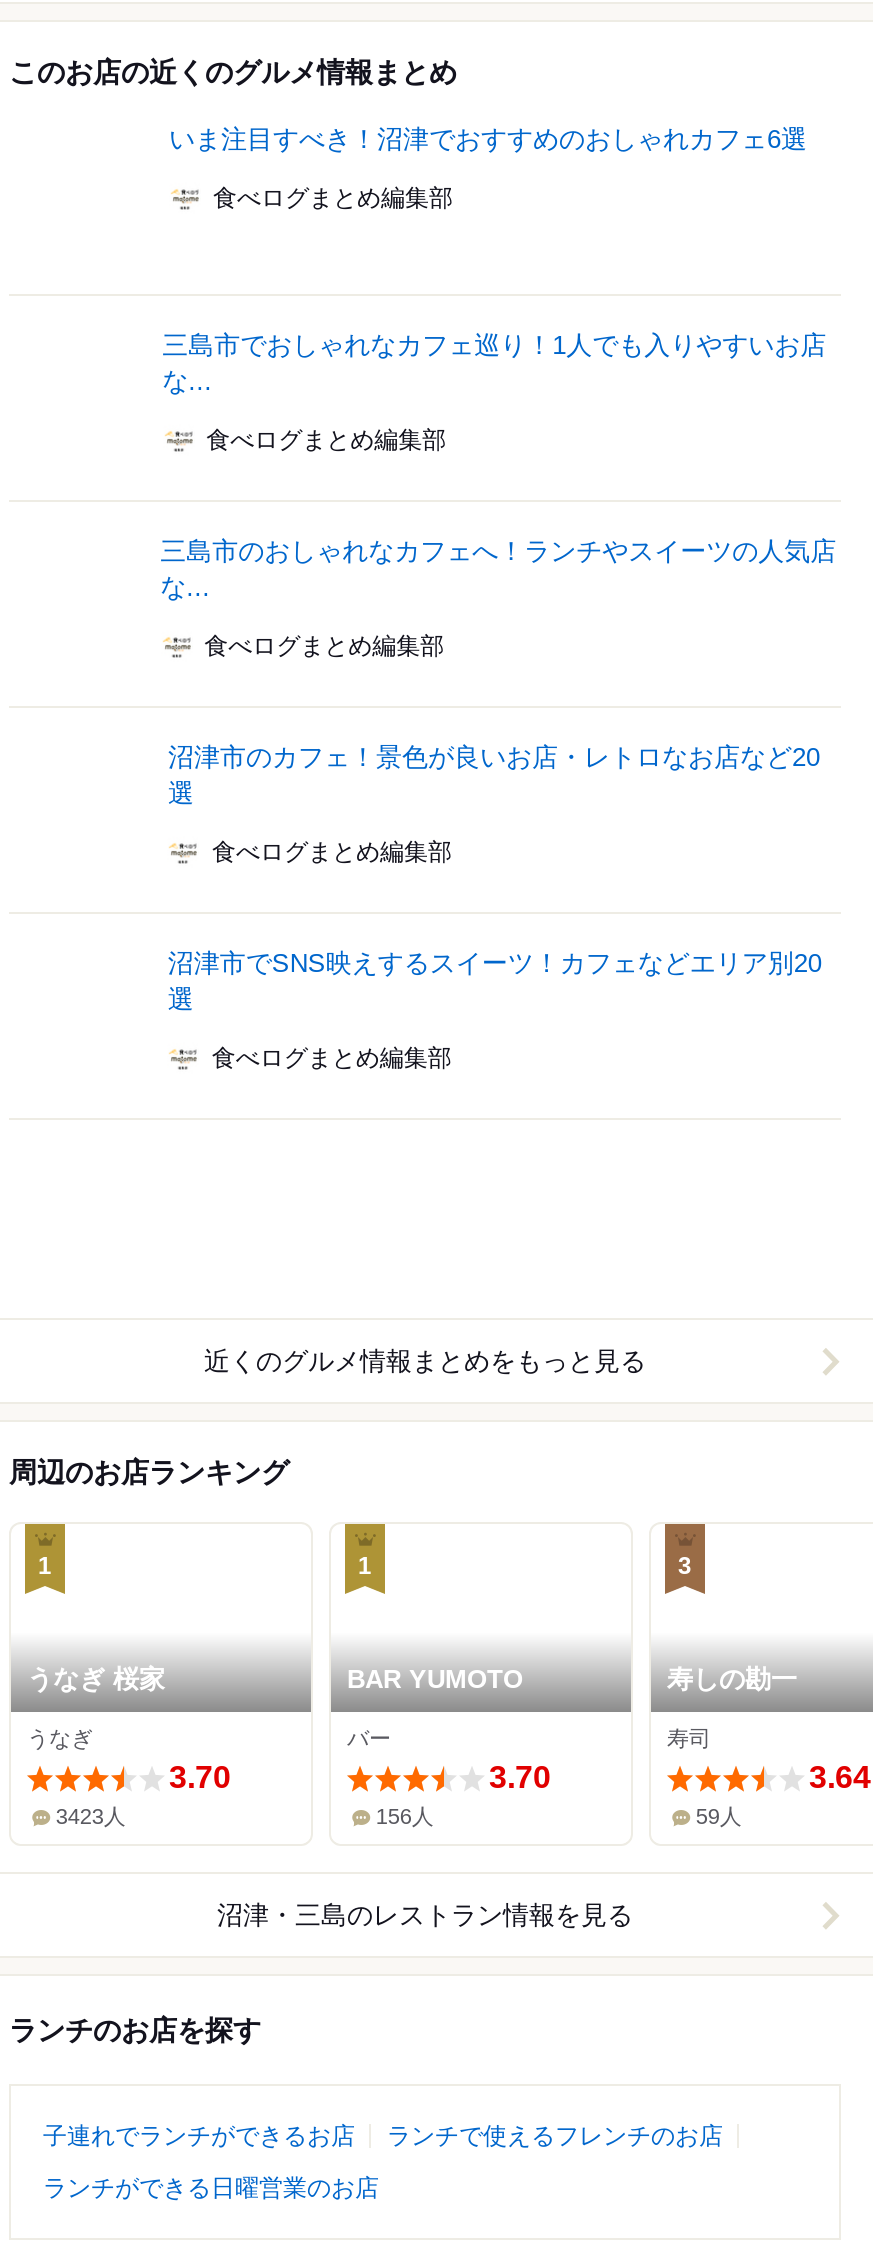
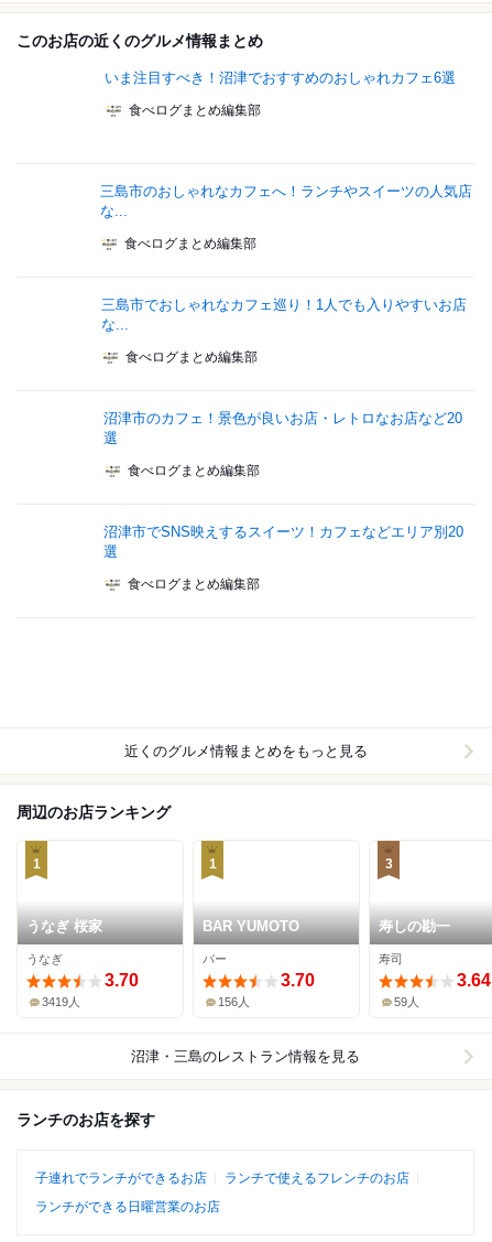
moved down: 三島市でおしゃれなカフェ巡り！1人でも入りやすいお店

moved up: 三島市のおしゃれなカフェへ！ランチやスイーツの人気店

- 3423人
+ 3419人
